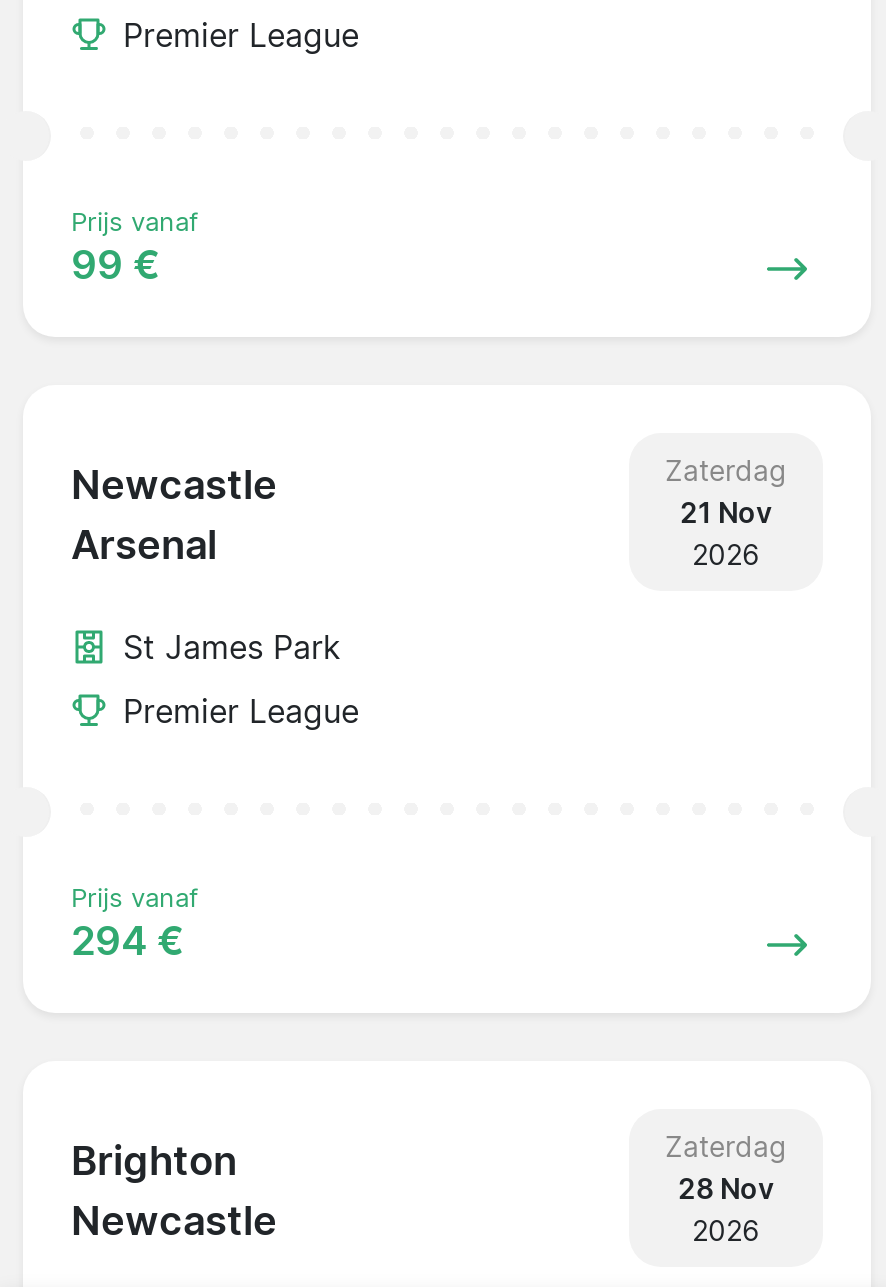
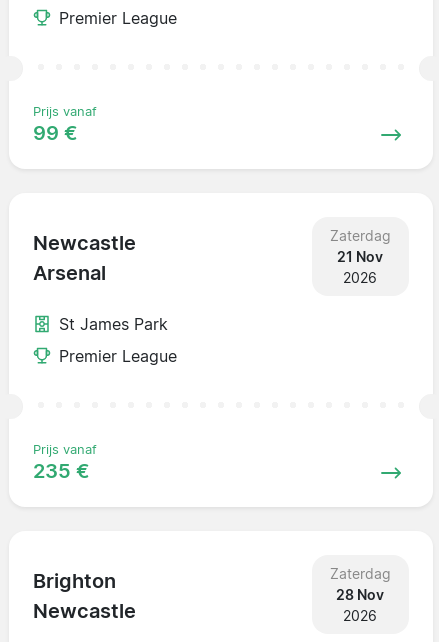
- 294 €
+ 235 €
